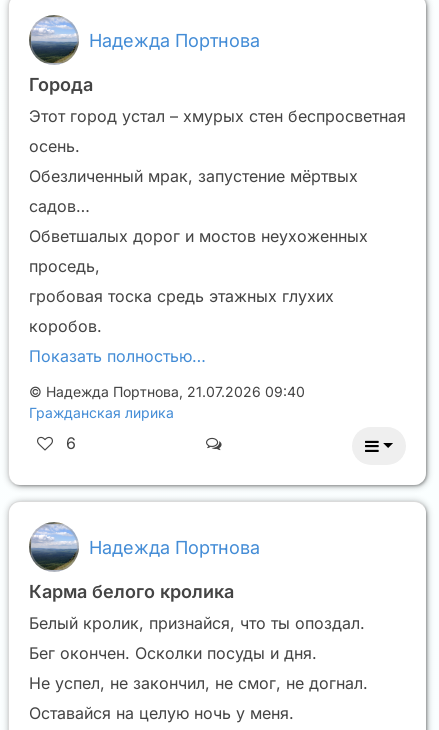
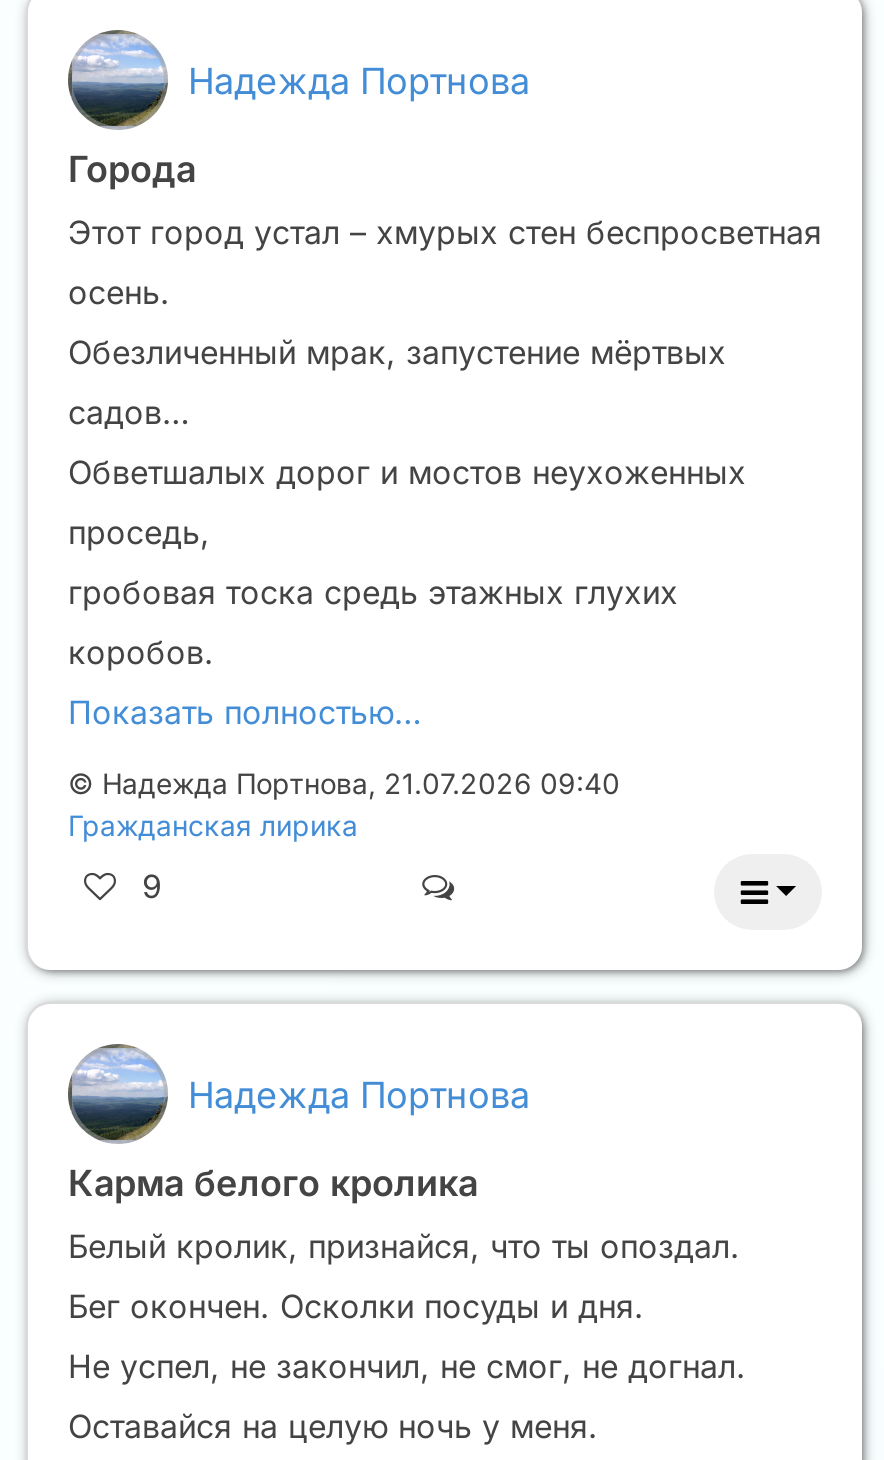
- 6
+ 9
